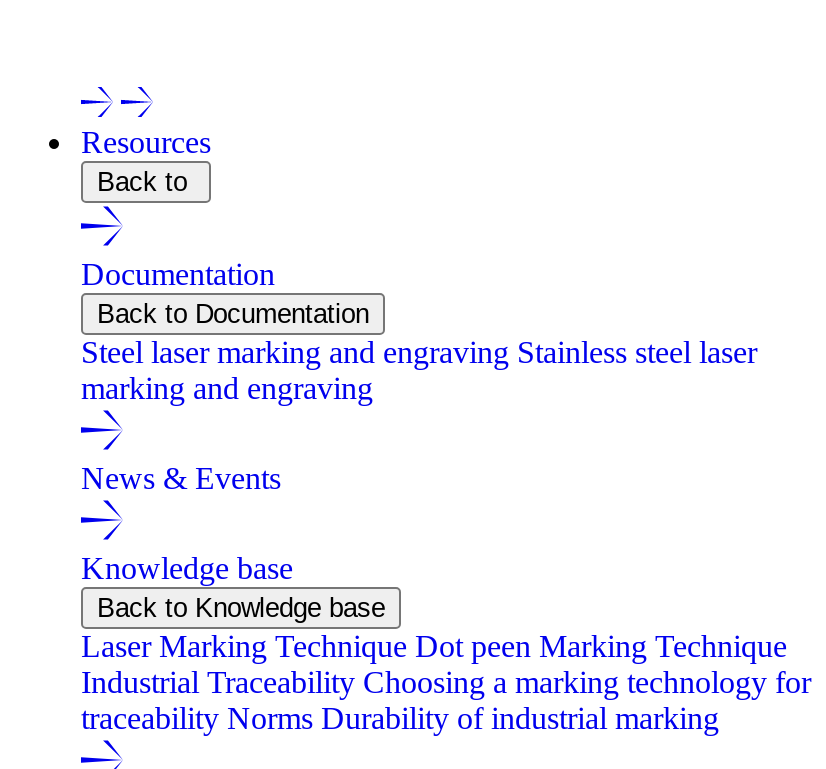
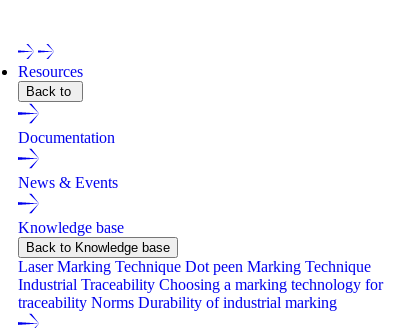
- Back to Documentation
- Steel laser marking and engraving Stainless steel laser
- marking and engraving
